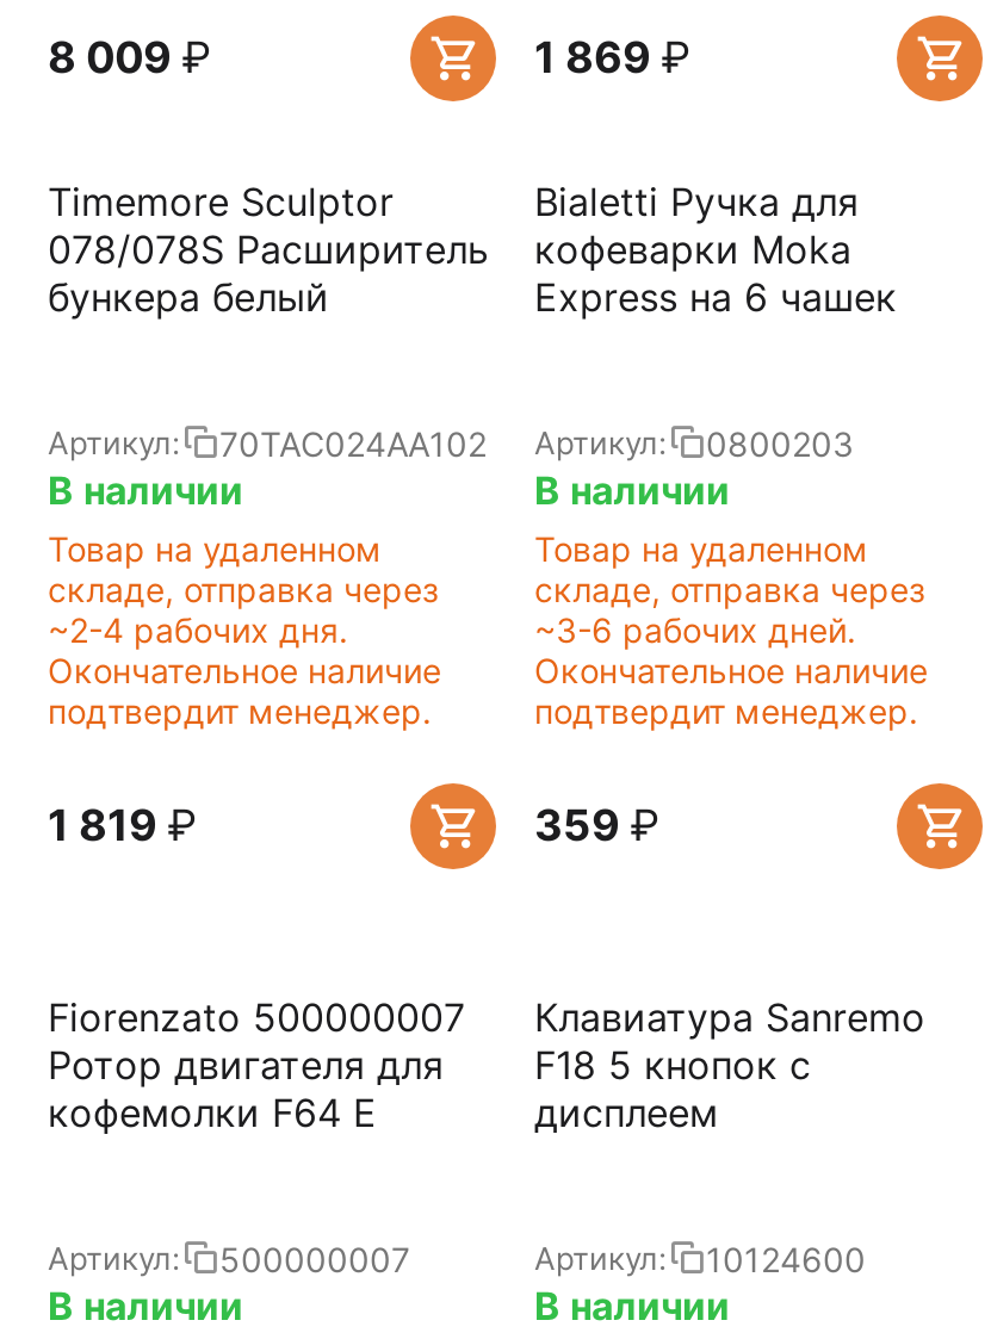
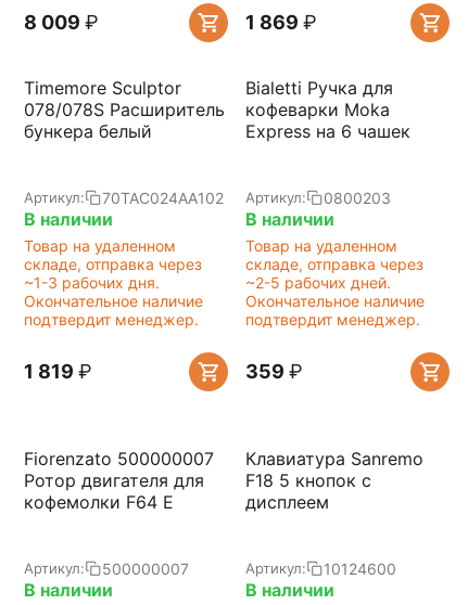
- ~2-4 рабочих дня.
+ ~1-3 рабочих дня.

- ~3-6 рабочих дней.
+ ~2-5 рабочих дней.
